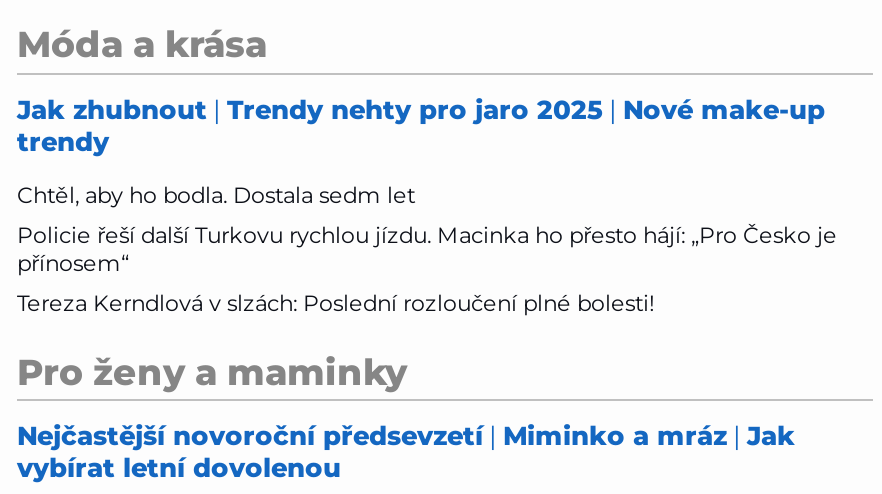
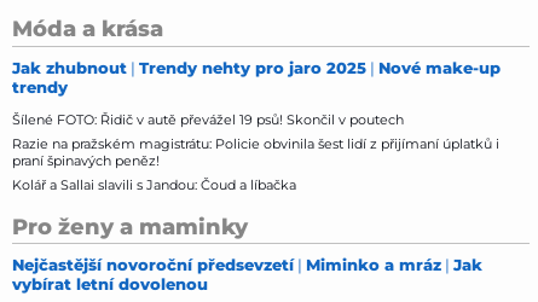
- Chtěl, aby ho bodla. Dostala sedm let
- Policie řeší další Turkovu rychlou jízdu. Macinka ho přesto hájí: „Pro Česko je
- přínosem“
- Tereza Kerndlová v slzách: Poslední rozloučení plné bolesti!
+ Šílené FOTO: Řidič v autě převážel 19 psů! Skončil v poutech
+ Razie na pražském magistrátu: Policie obvinila šest lidí z přijímaní úplatků i
+ praní špinavých peněz!
+ Kolář a Sallai slavili s Jandou: Čoud a líbačka
